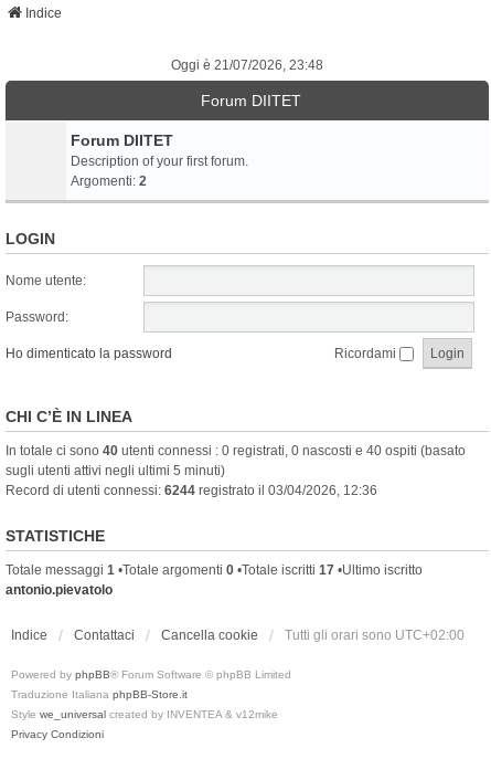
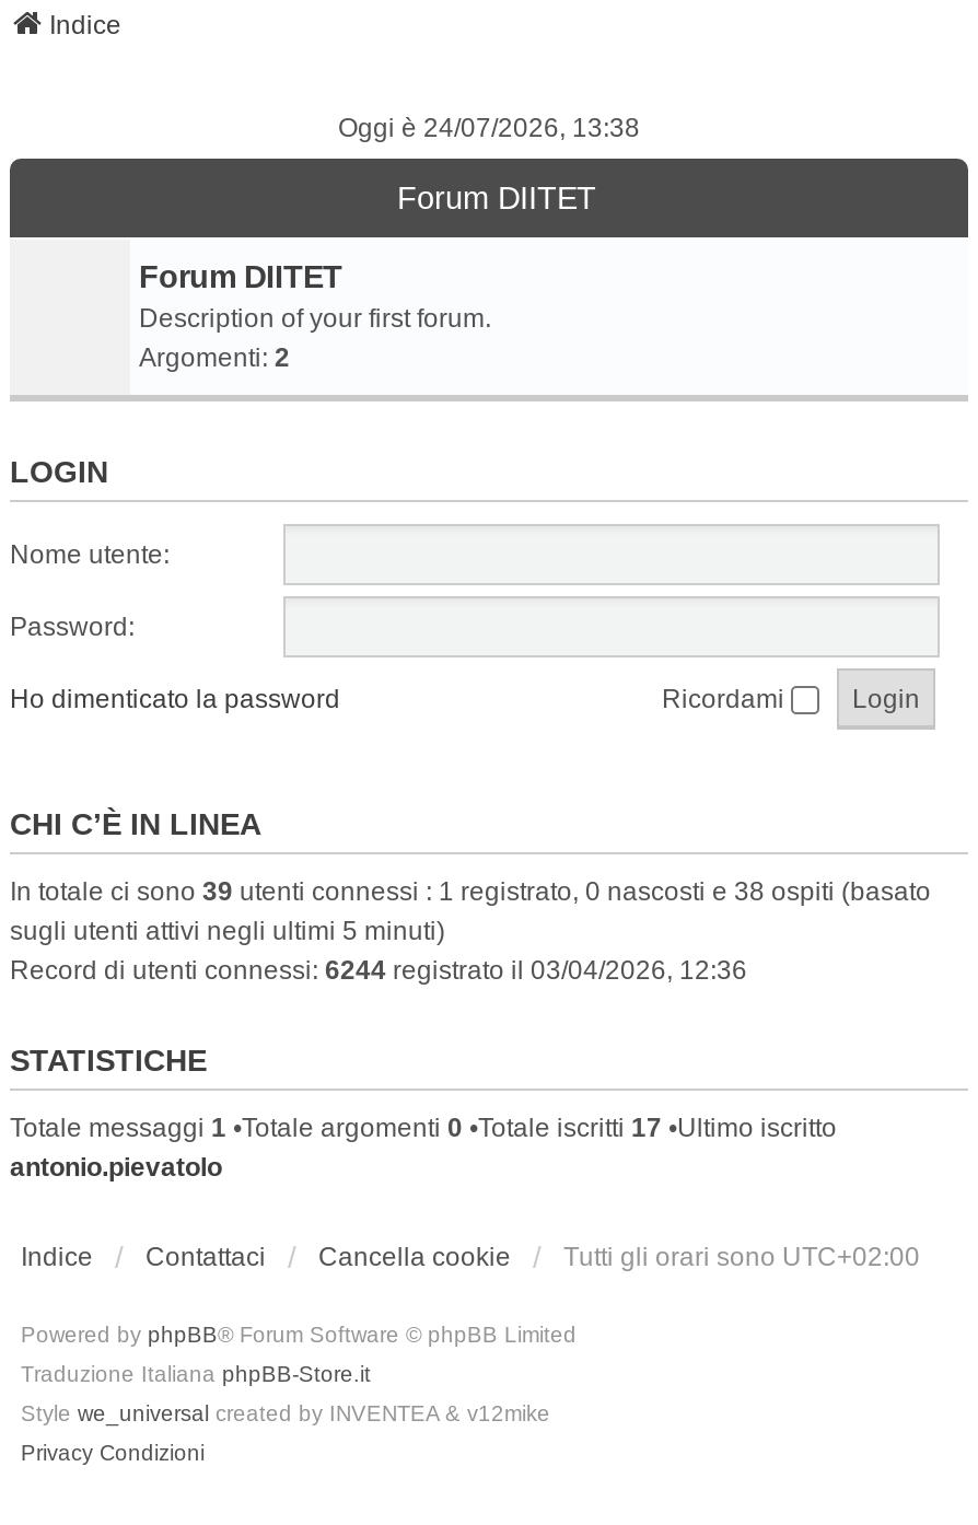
- Oggi è 21/07/2026, 23:48
+ Oggi è 24/07/2026, 13:38

- In totale ci sono 40 utenti connessi : 0 registrati, 0 nascosti e 40 ospiti (basato
+ In totale ci sono 39 utenti connessi : 1 registrato, 0 nascosti e 38 ospiti (basato
